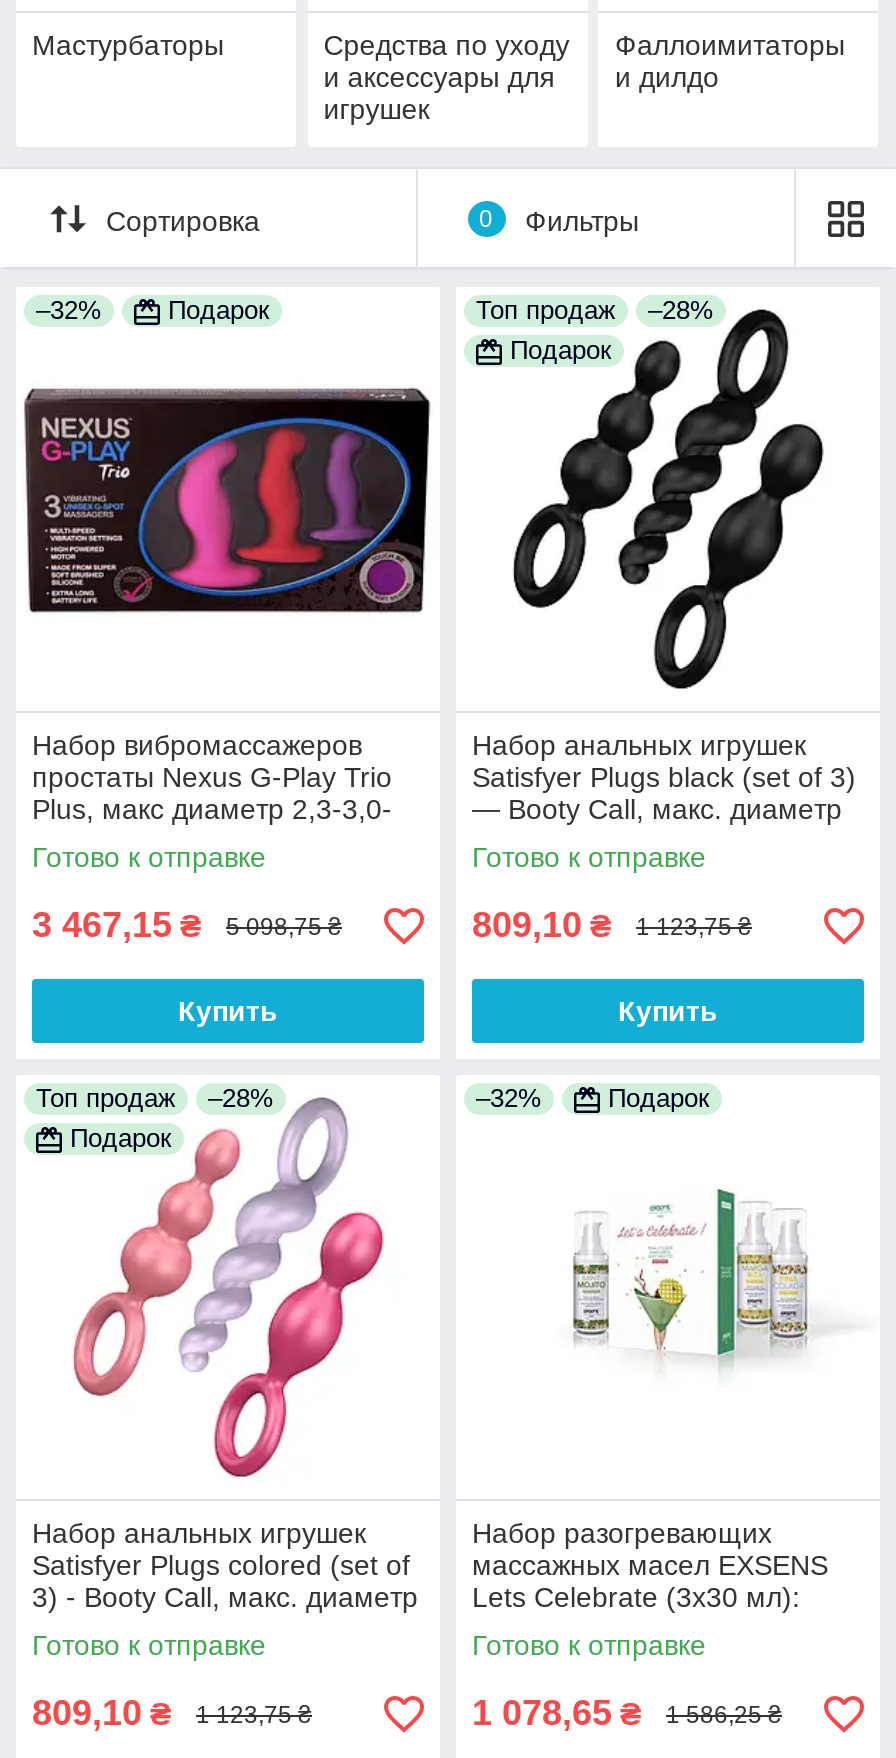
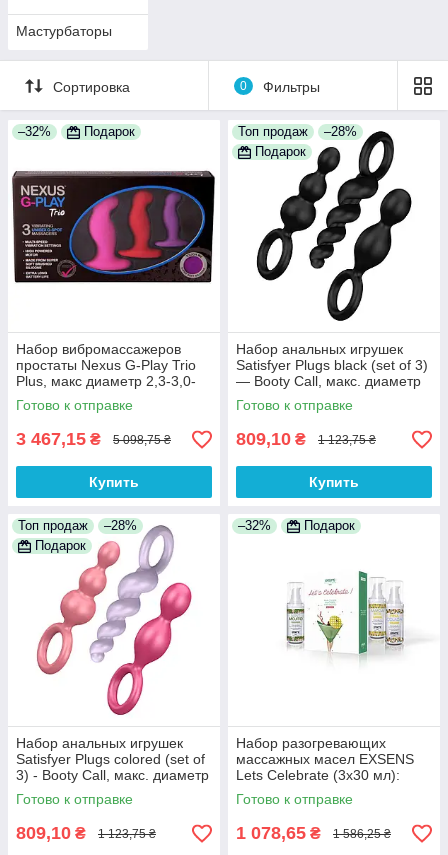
- Средства по уходу
- и аксессуары для
- игрушек

- Фаллоимитаторы
- и дилдо
